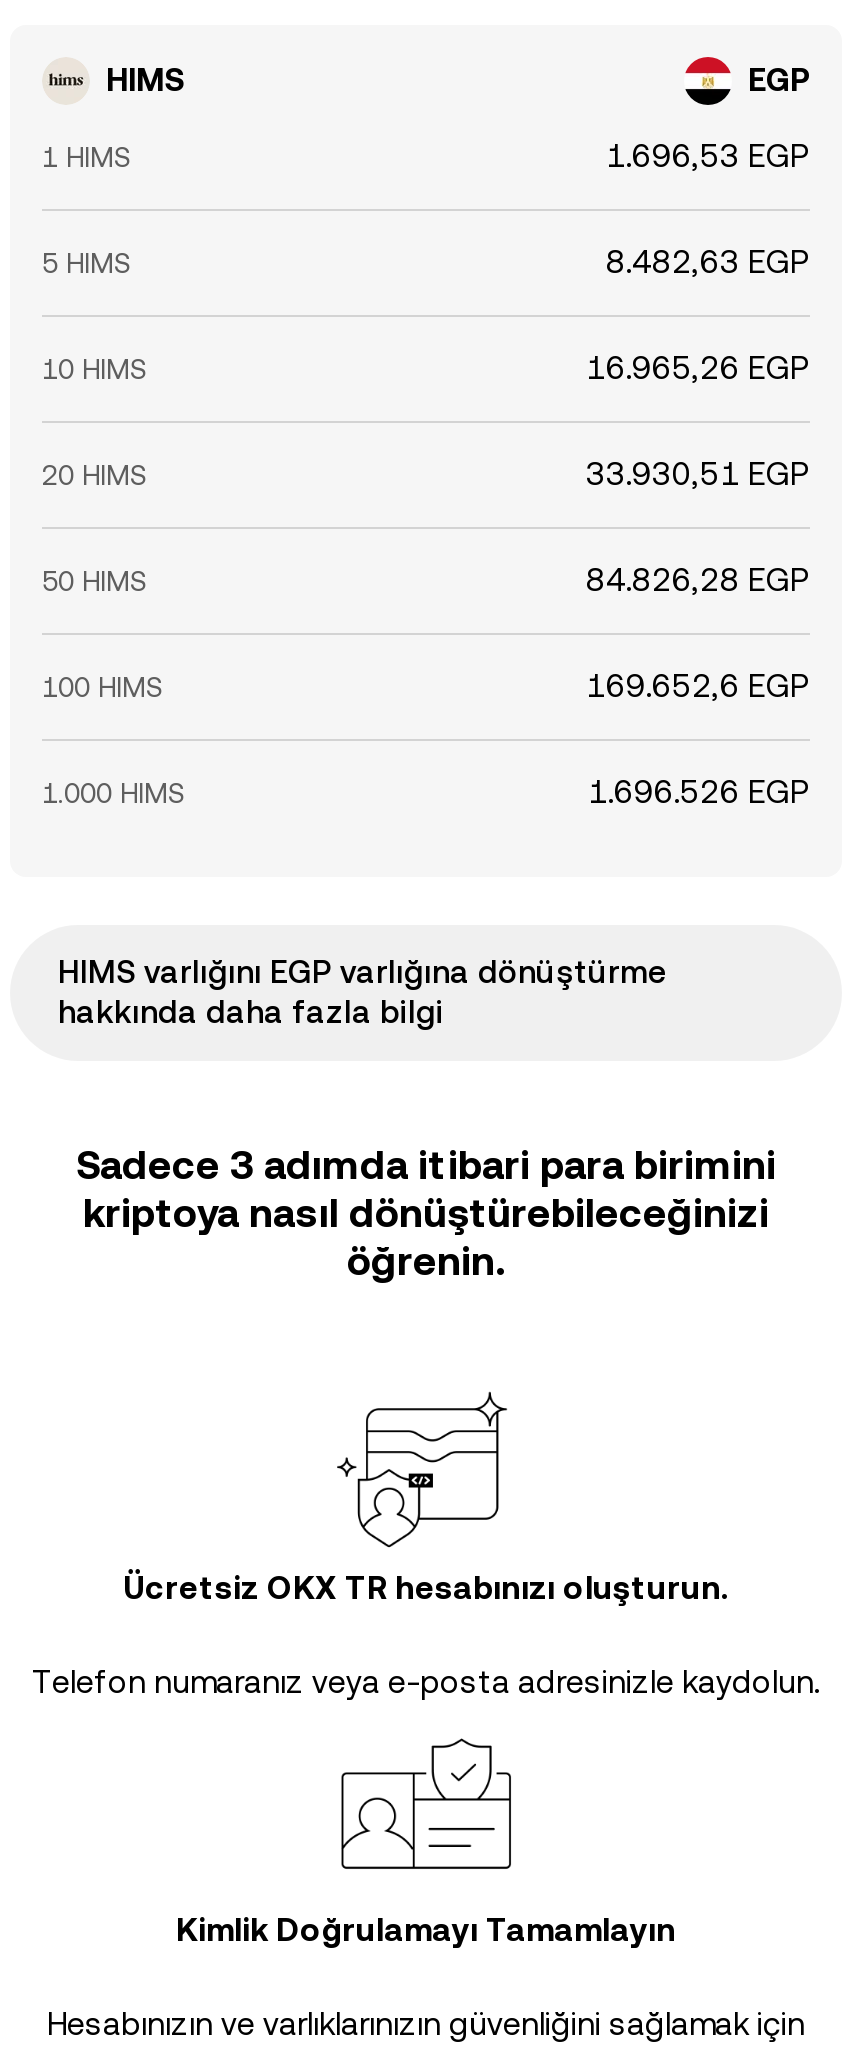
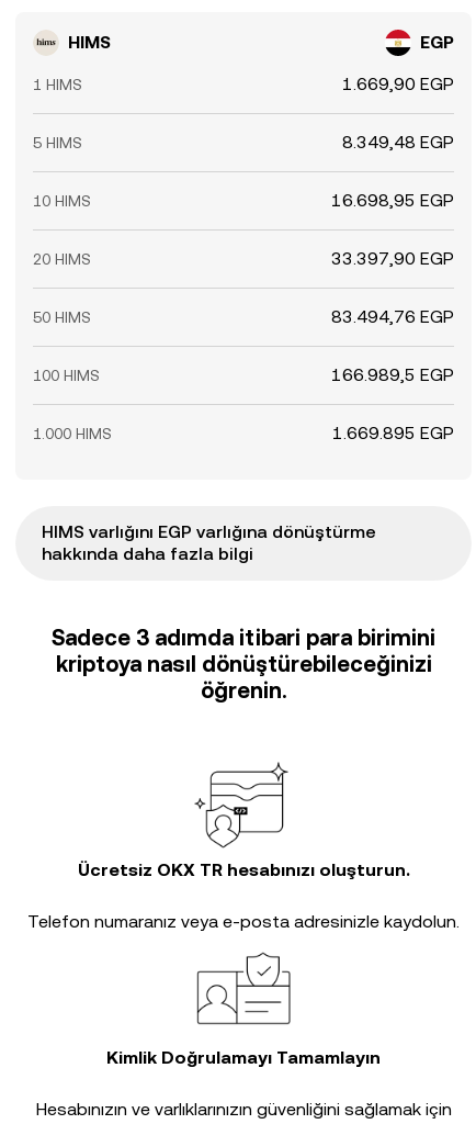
- 1.696,53 EGP
+ 1.669,90 EGP

- 8.482,63 EGP
+ 8.349,48 EGP

- 16.965,26 EGP
+ 16.698,95 EGP

- 33.930,51 EGP
+ 33.397,90 EGP

- 84.826,28 EGP
+ 83.494,76 EGP

- 169.652,6 EGP
+ 166.989,5 EGP

- 1.696.526 EGP
+ 1.669.895 EGP
